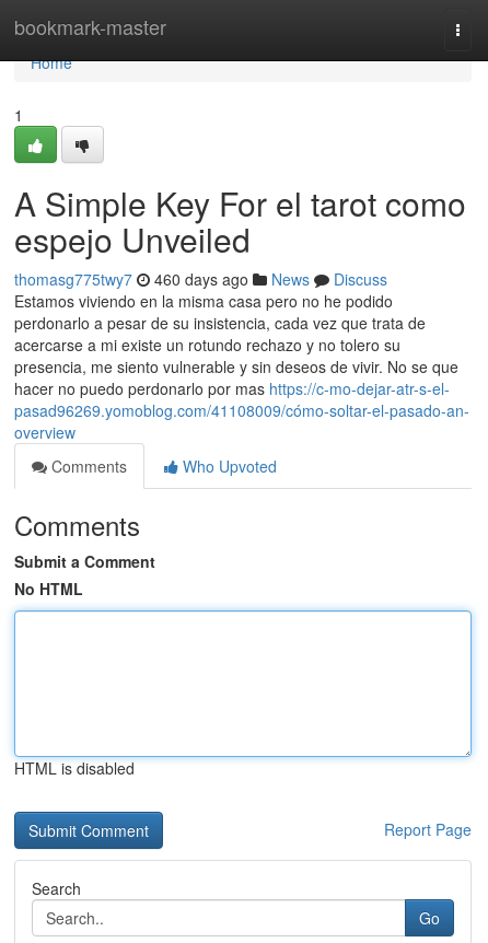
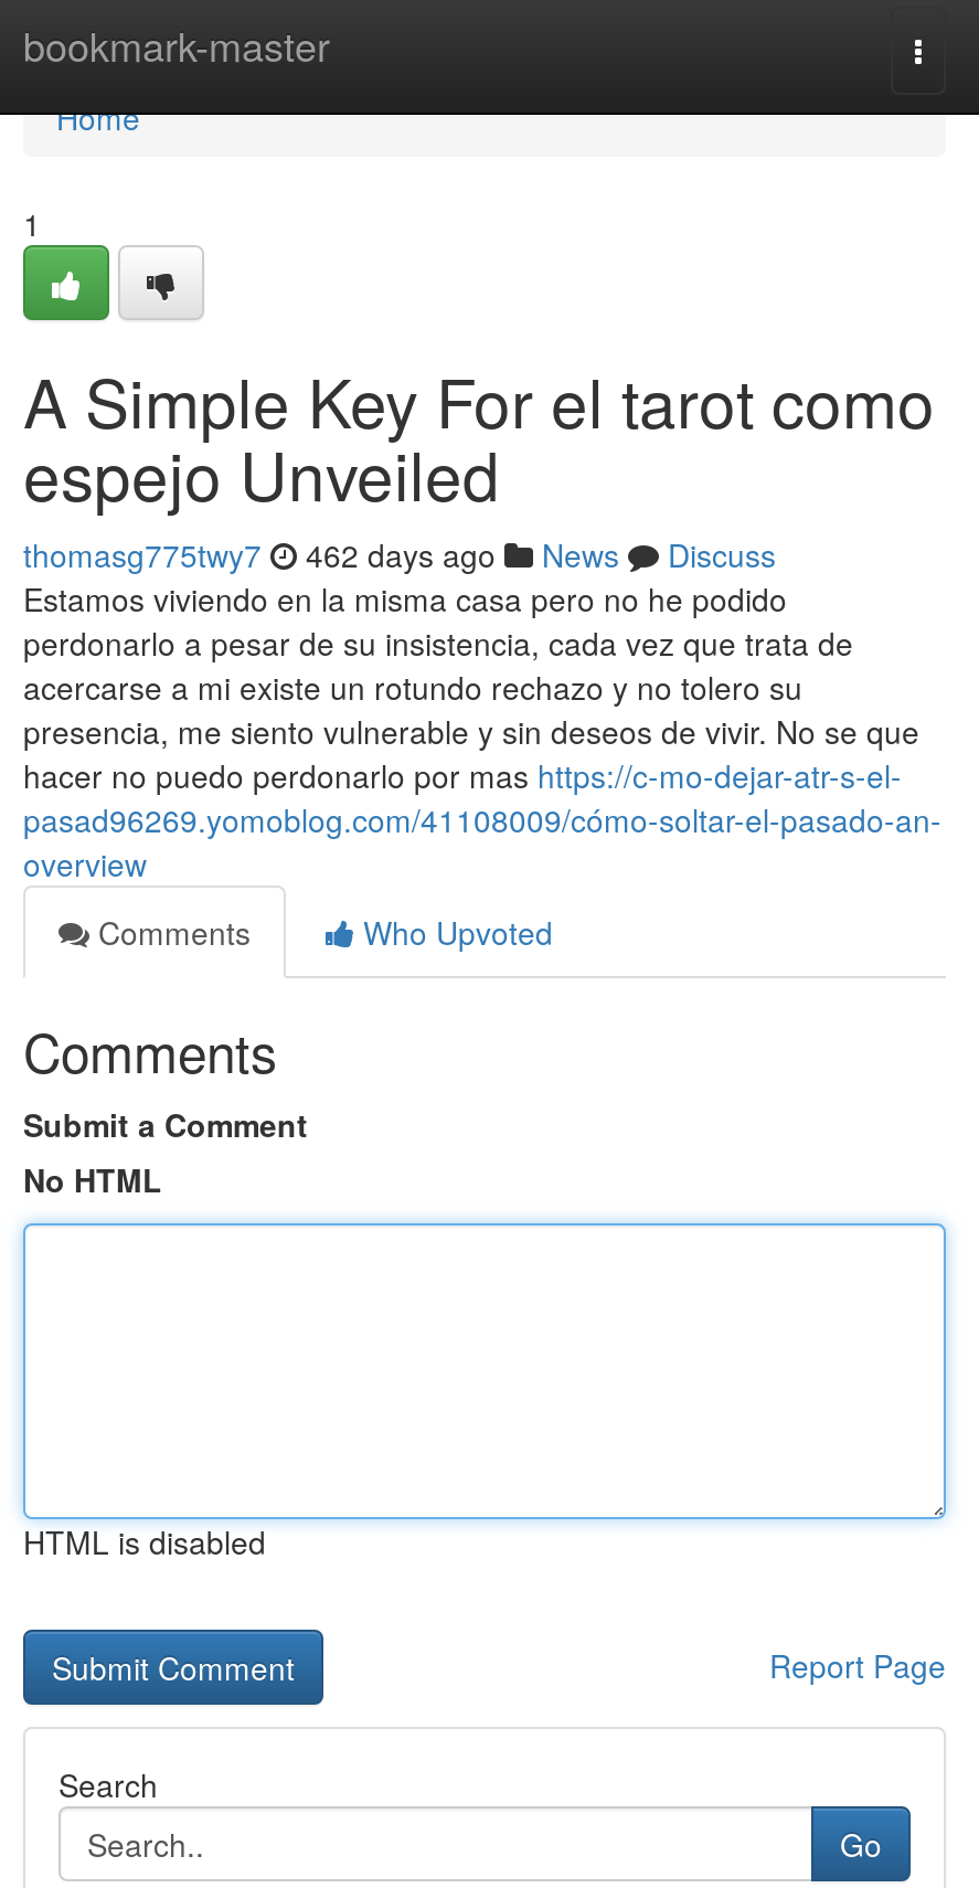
- thomasg775twy7 460 days ago News Discuss
+ thomasg775twy7 462 days ago News Discuss
